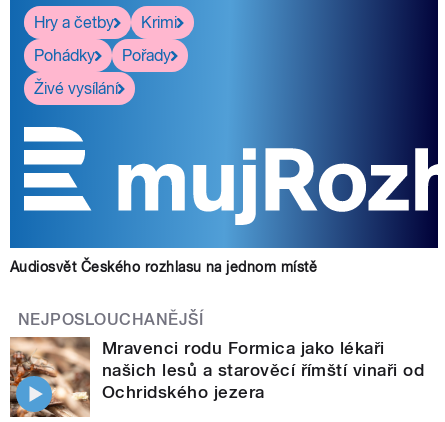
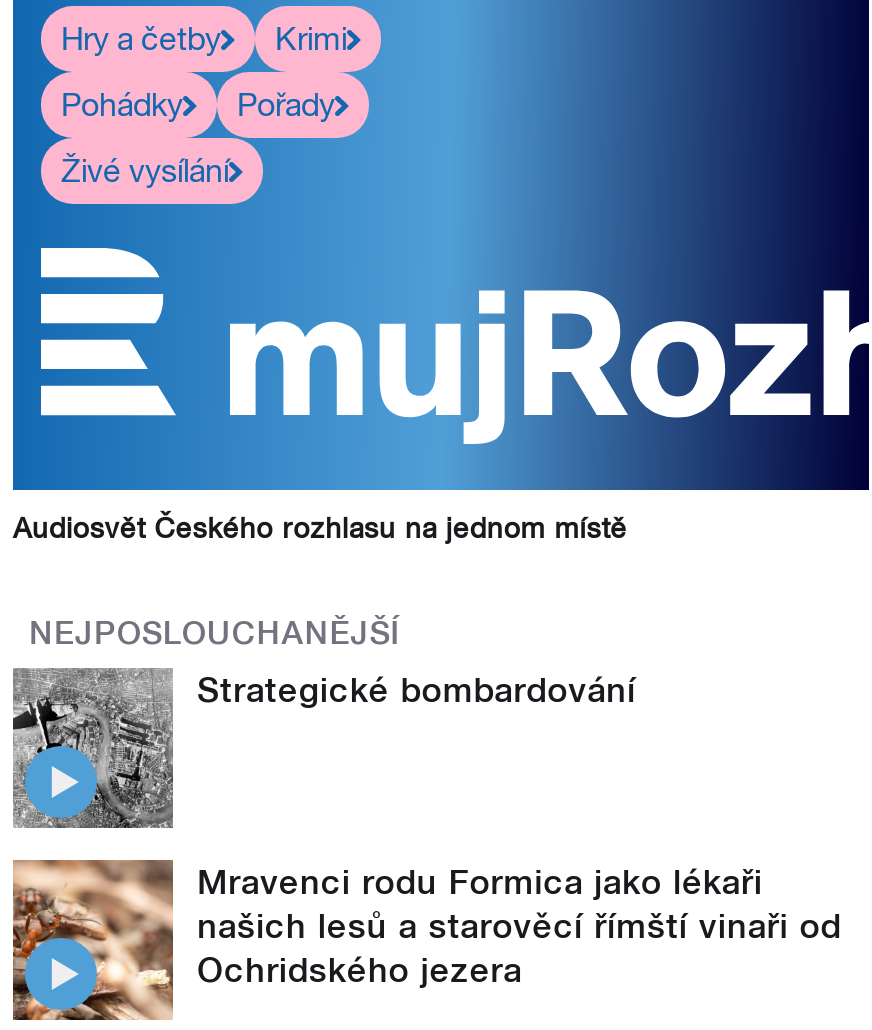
+ [image]
+ Strategické bombardování
